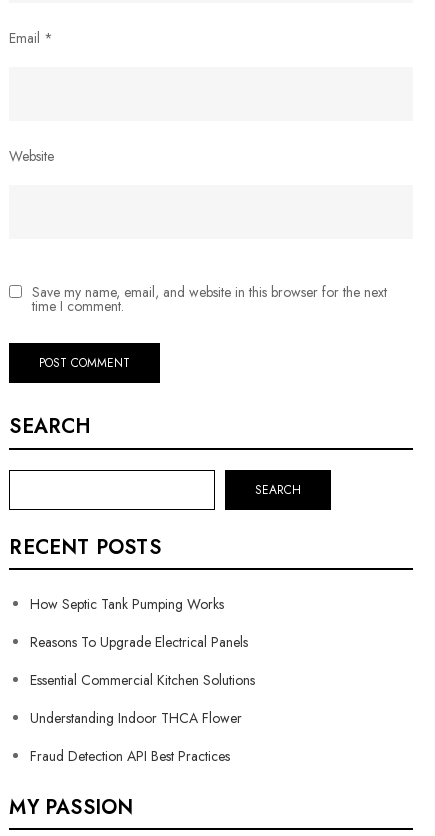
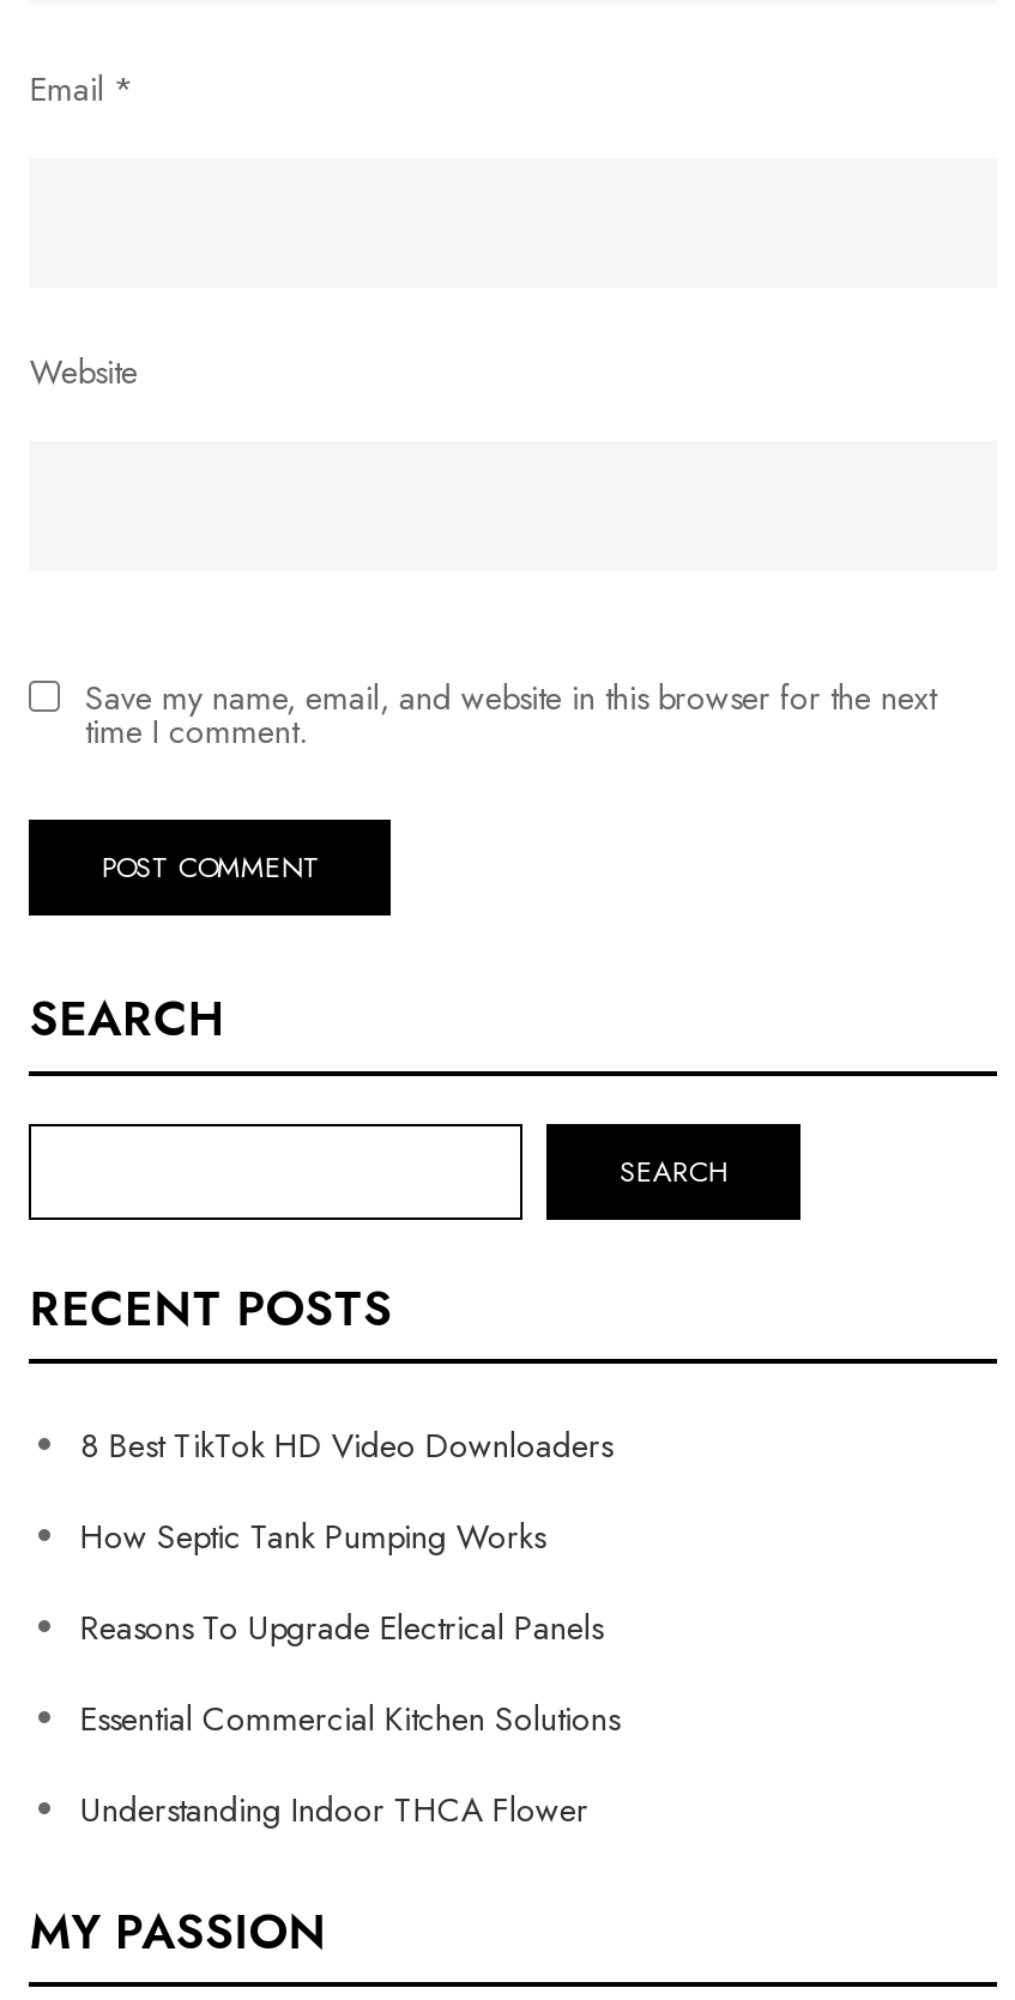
+ 8 Best TikTok HD Video Downloaders

moved down: How Septic Tank Pumping Works | Reasons To Upgrade Electrical Panels | Essential Commercial Kitchen Solutions | Understanding Indoor THCA Flower

- Fraud Detection API Best Practices
